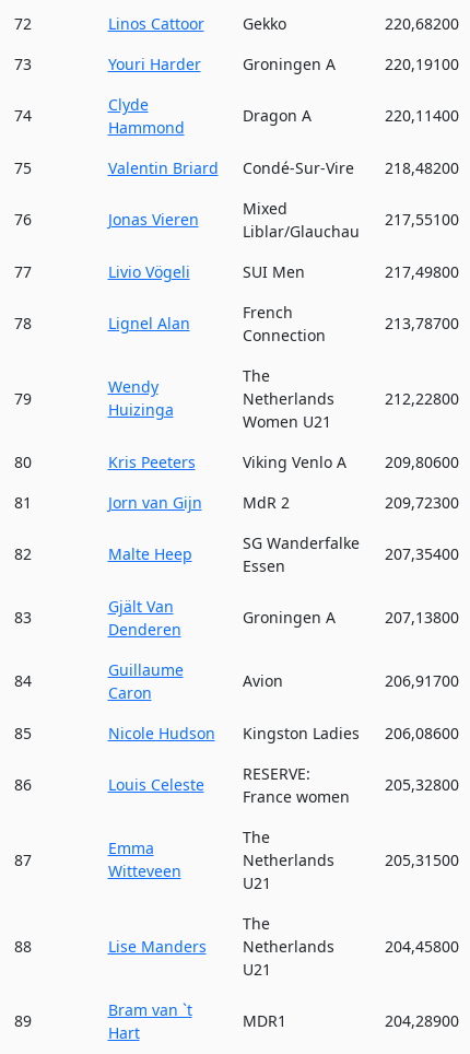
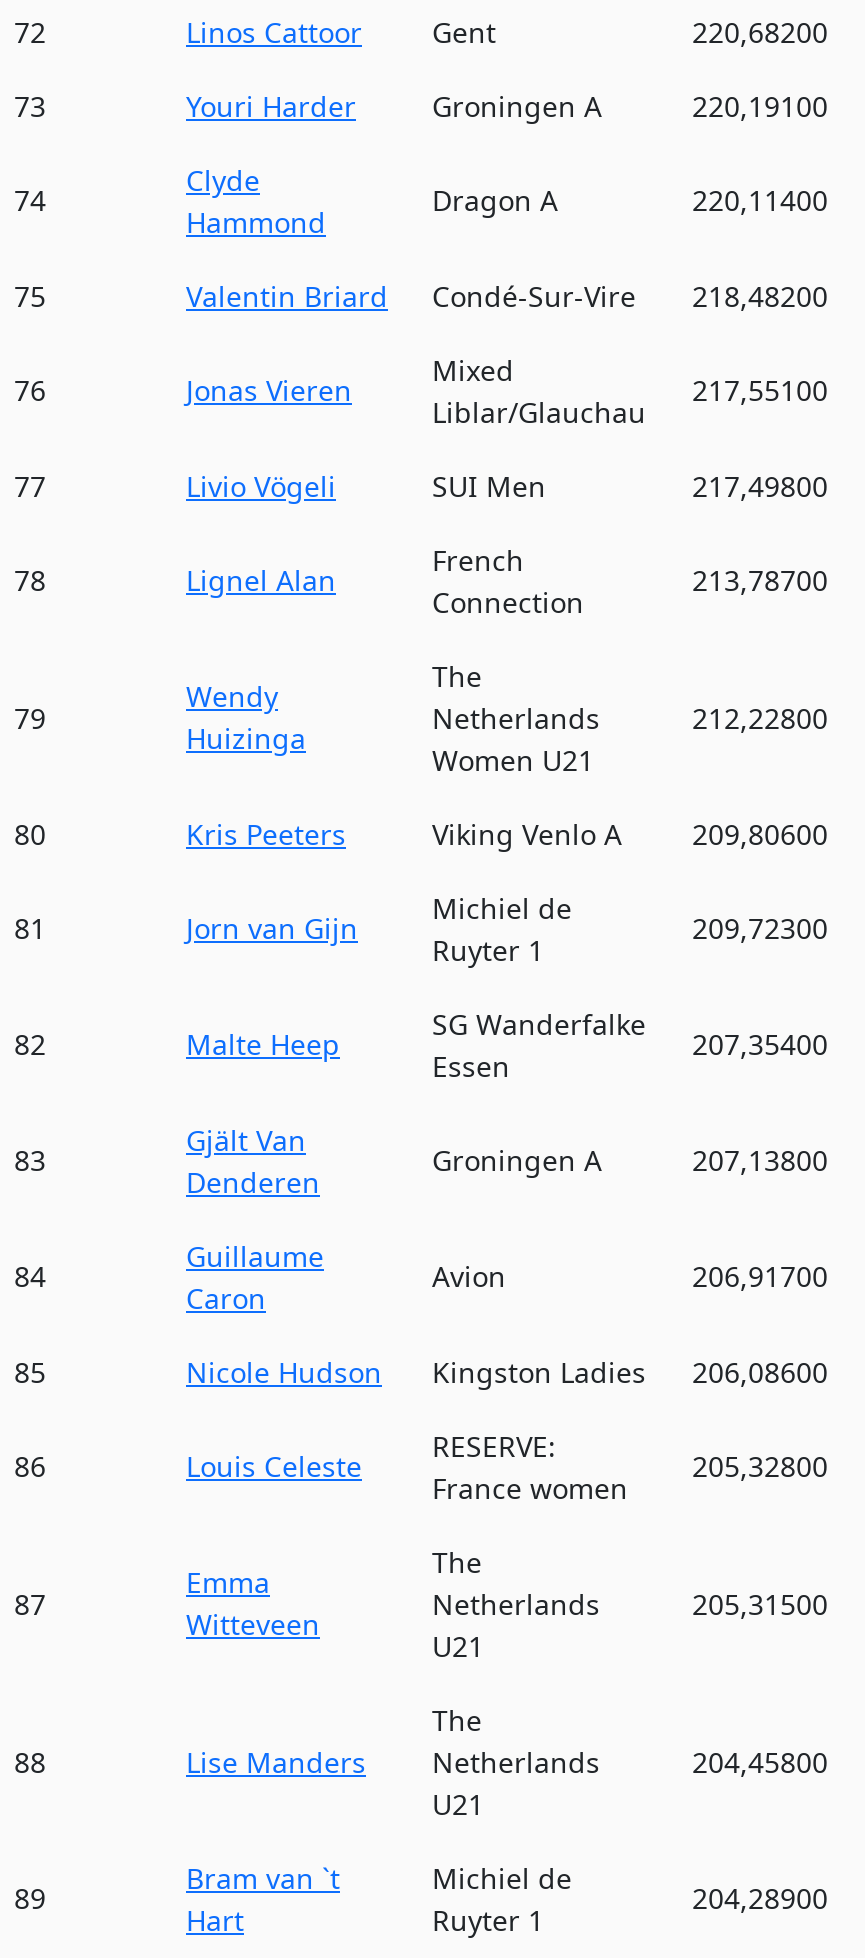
- Gekko
+ Gent

- MdR 2
+ Michiel de
+ Ruyter 1

- MDR1
+ Michiel de
+ Ruyter 1
